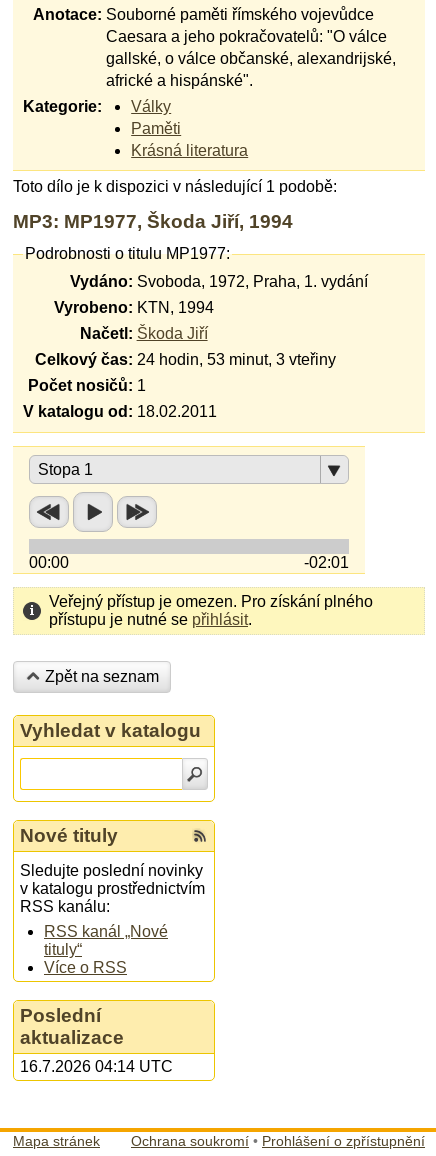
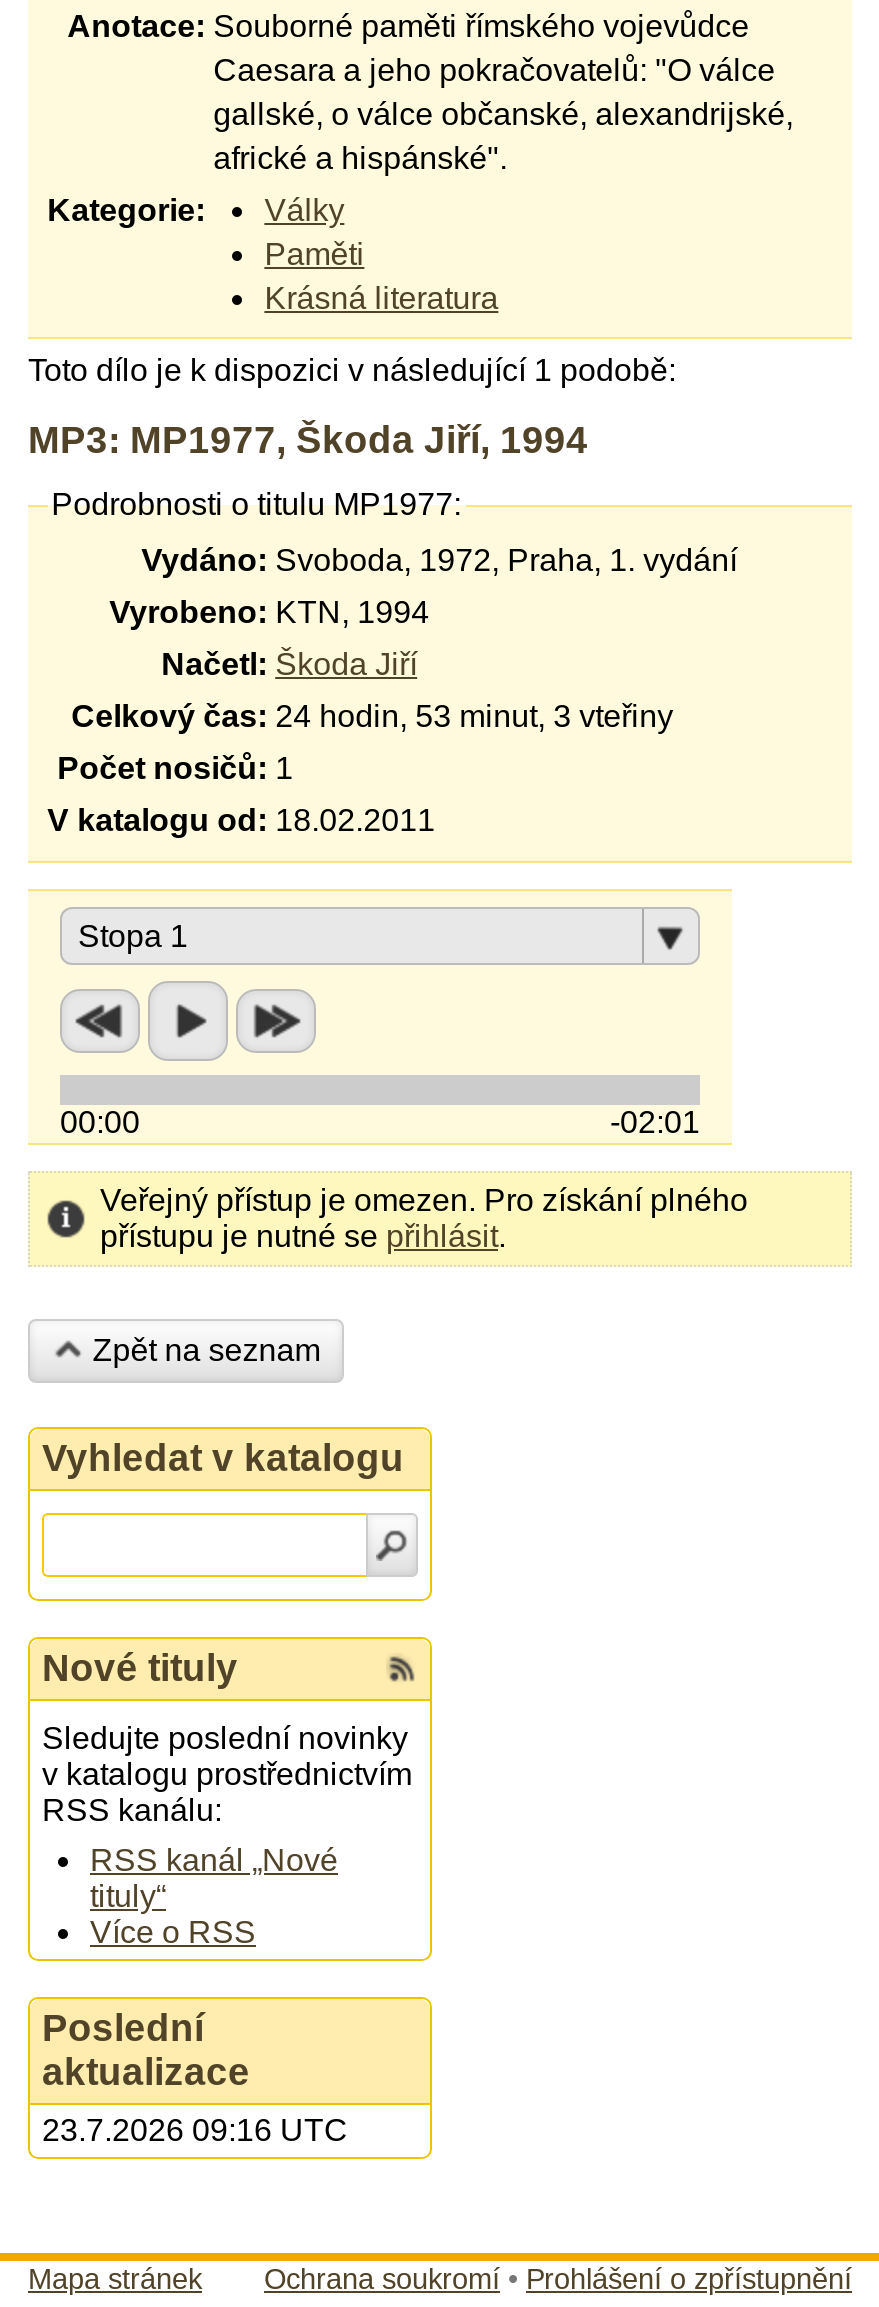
- 16.7.2026 04:14 UTC
+ 23.7.2026 09:16 UTC
